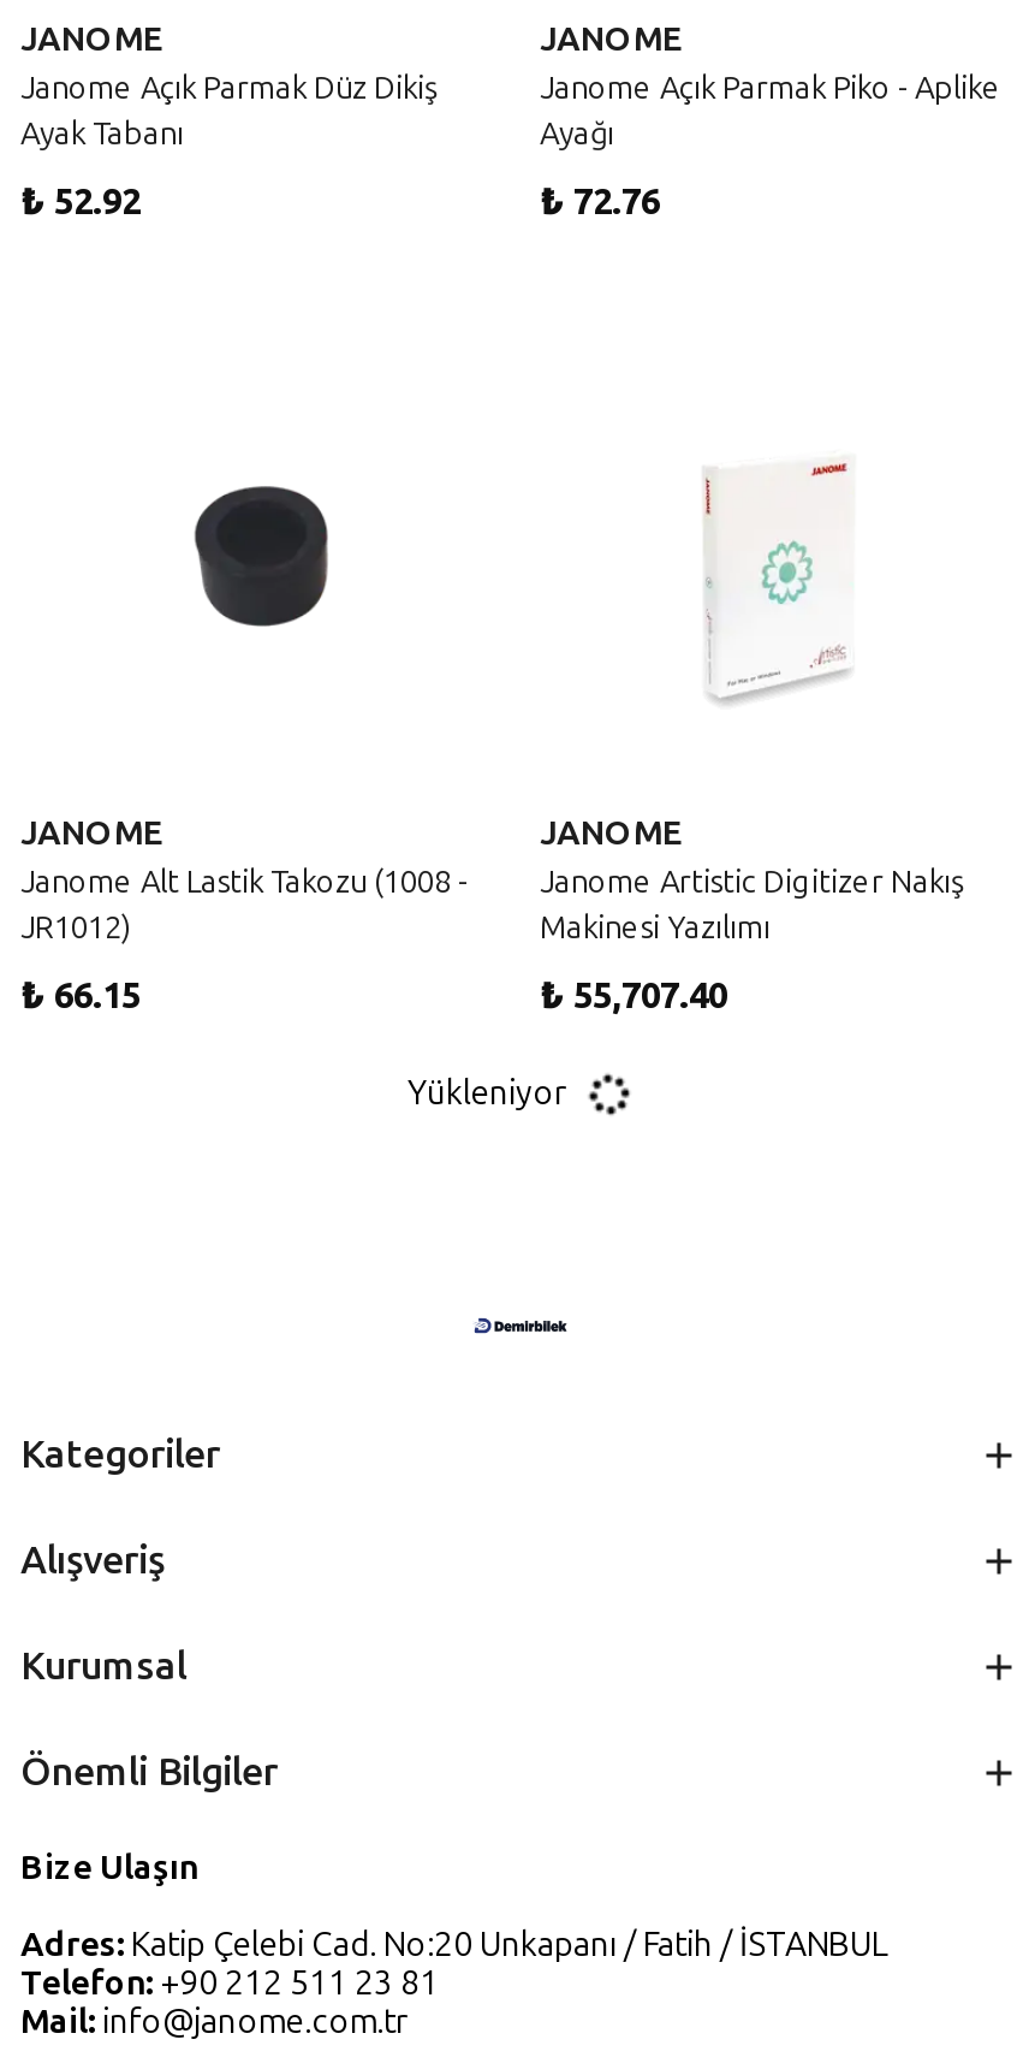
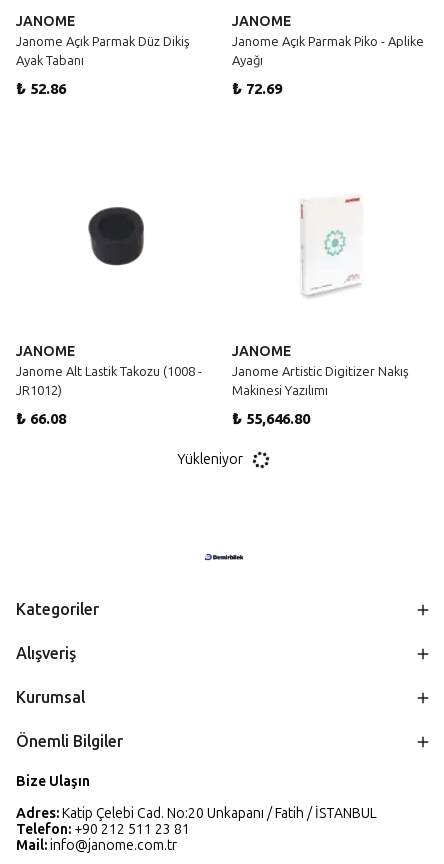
- ₺ 52.92
+ ₺ 52.86

- ₺ 72.76
+ ₺ 72.69

- ₺ 66.15
+ ₺ 66.08

- ₺ 55,707.40
+ ₺ 55,646.80
